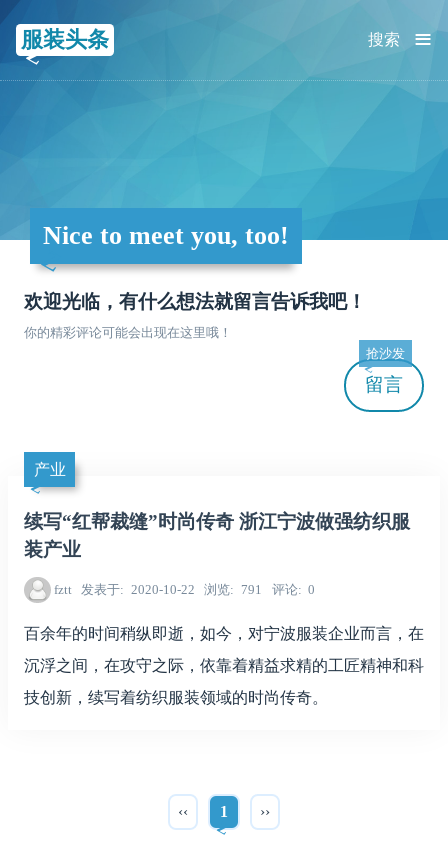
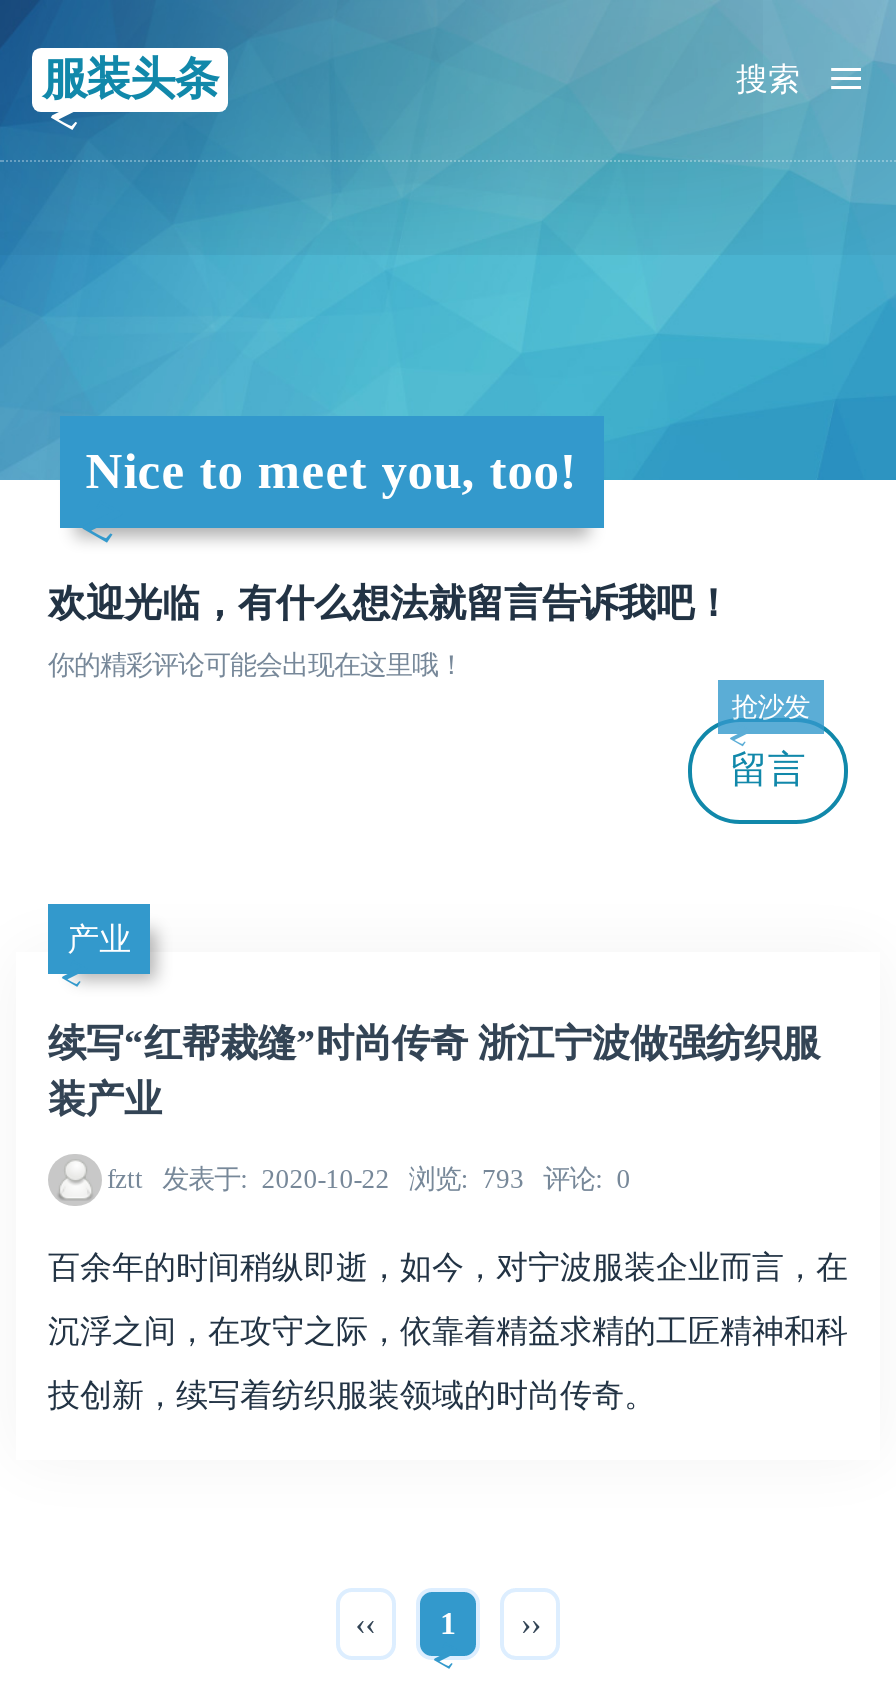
- fztt 发表于 2020-10-22 浏览 791 评论 0
+ fztt 发表于 2020-10-22 浏览 793 评论 0
